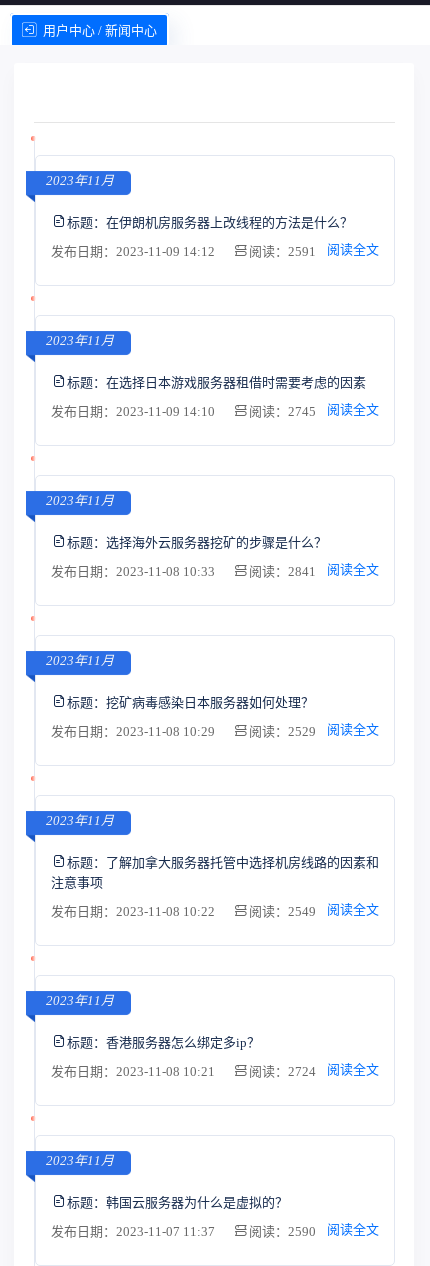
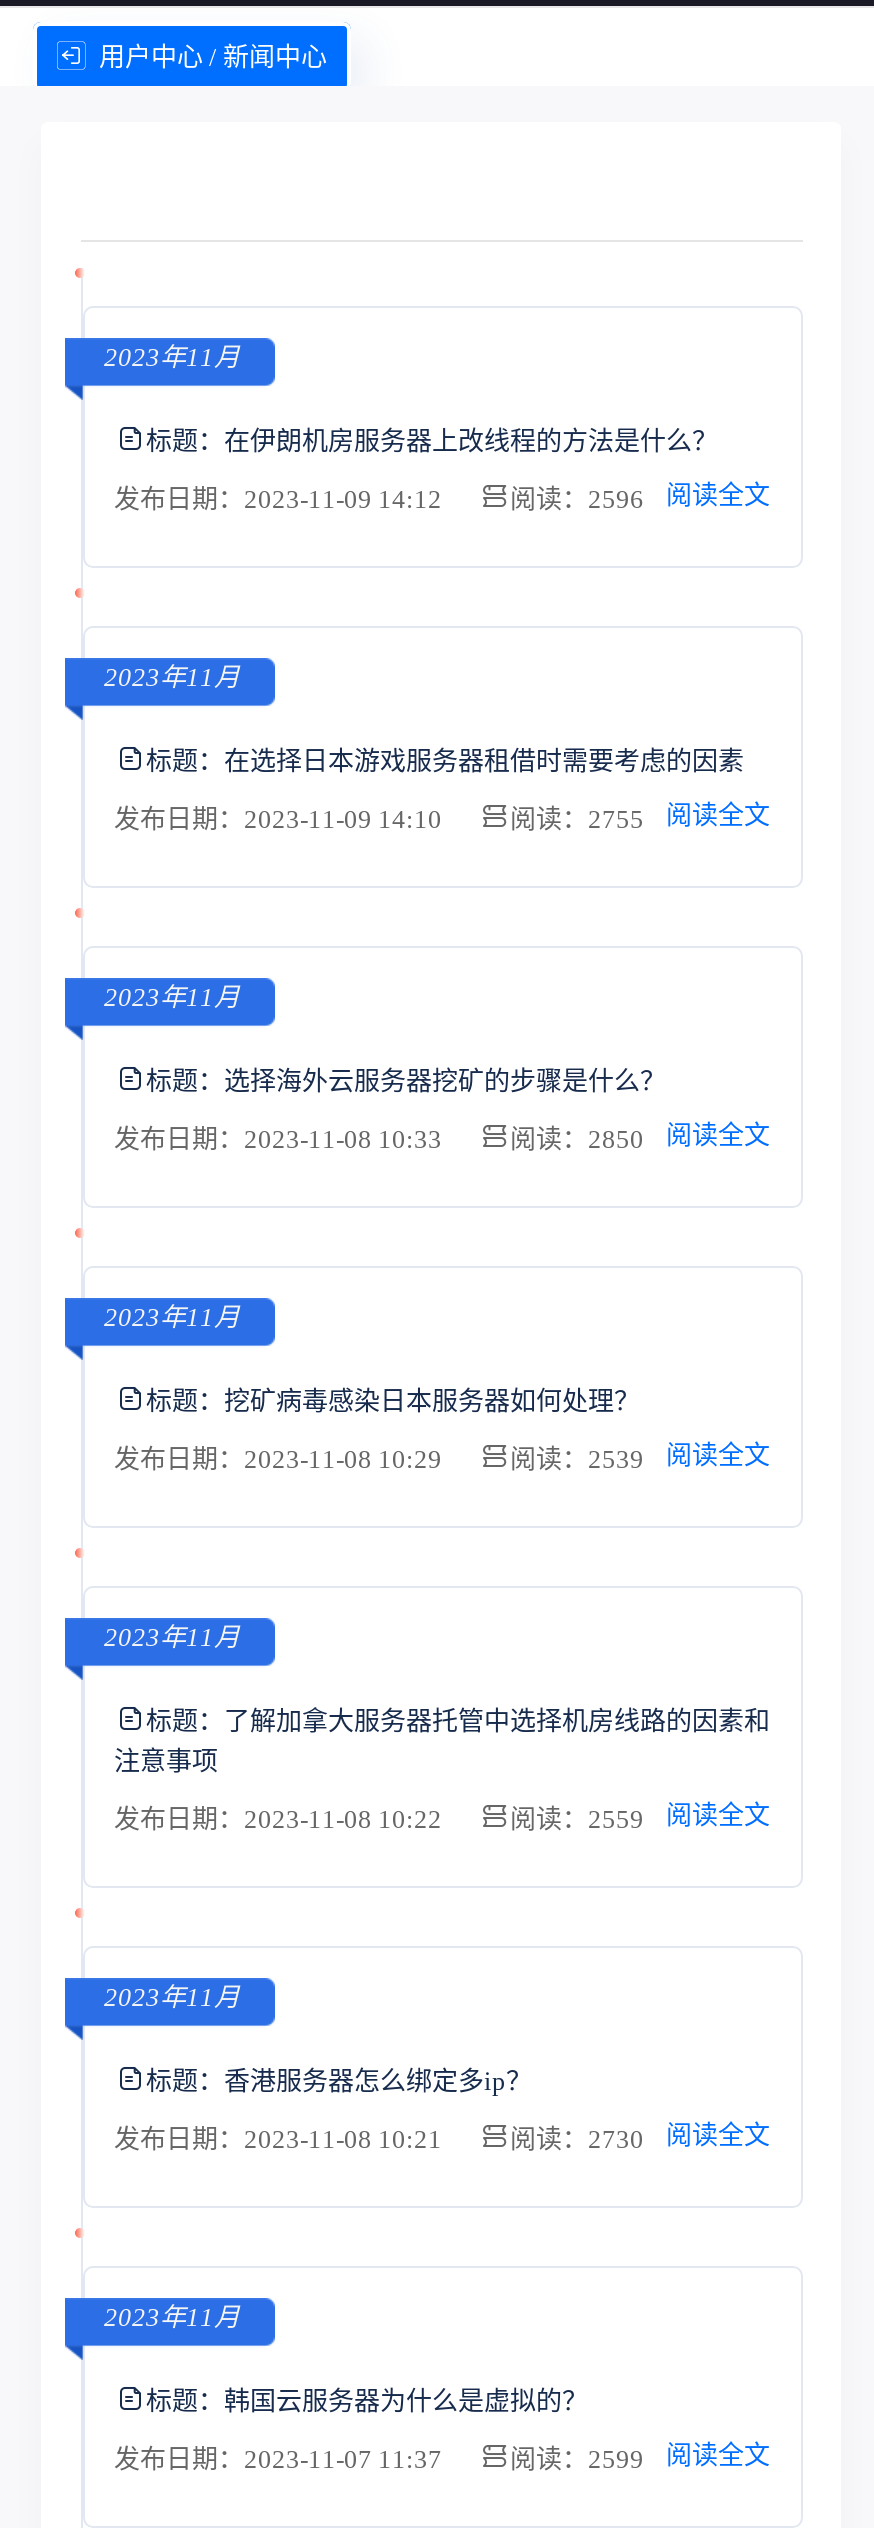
- 阅读：2591 阅读全文
+ 阅读：2596 阅读全文

- 阅读：2745 阅读全文
+ 阅读：2755 阅读全文

- 阅读：2841 阅读全文
+ 阅读：2850 阅读全文

- 阅读：2529 阅读全文
+ 阅读：2539 阅读全文

- 阅读：2549 阅读全文
+ 阅读：2559 阅读全文

- 阅读：2724 阅读全文
+ 阅读：2730 阅读全文

- 阅读：2590 阅读全文
+ 阅读：2599 阅读全文
